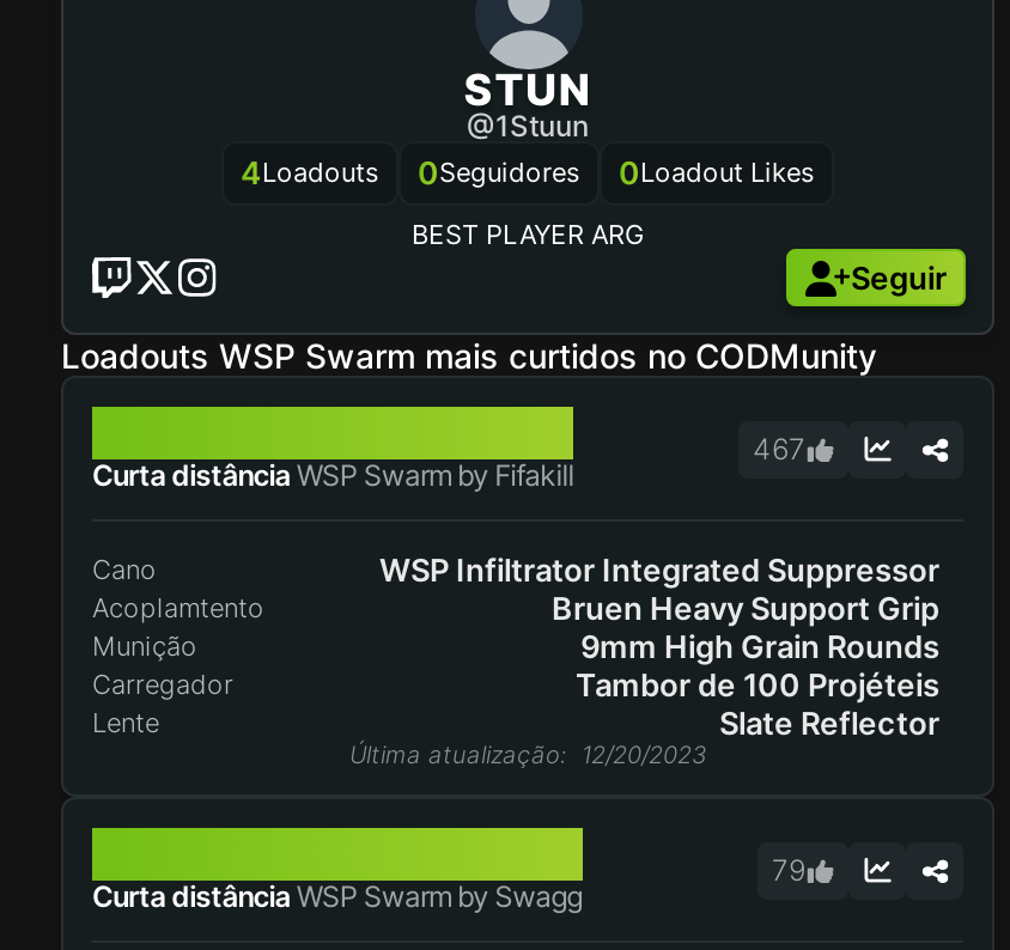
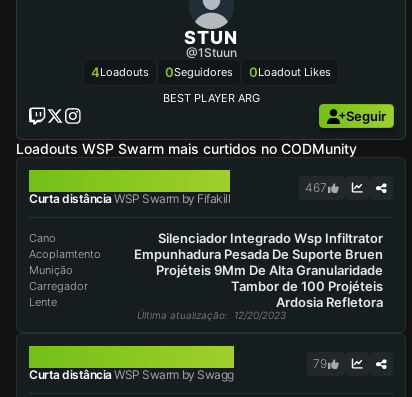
- WSP Infiltrator Integrated Suppressor
+ Silenciador Integrado Wsp Infiltrator

- Bruen Heavy Support Grip
+ Empunhadura Pesada De Suporte Bruen

- 9mm High Grain Rounds
+ Projéteis 9Mm De Alta Granularidade

- Slate Reflector
+ Ardosia Refletora
